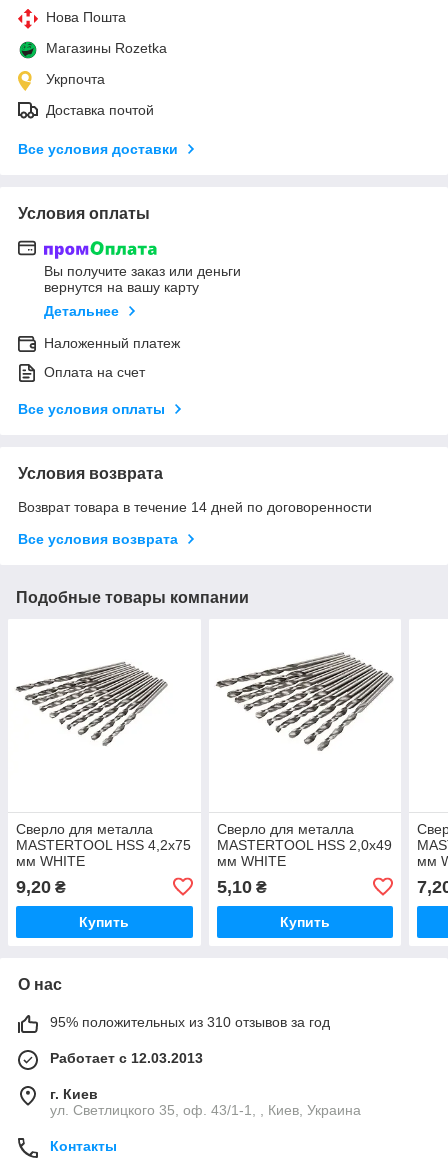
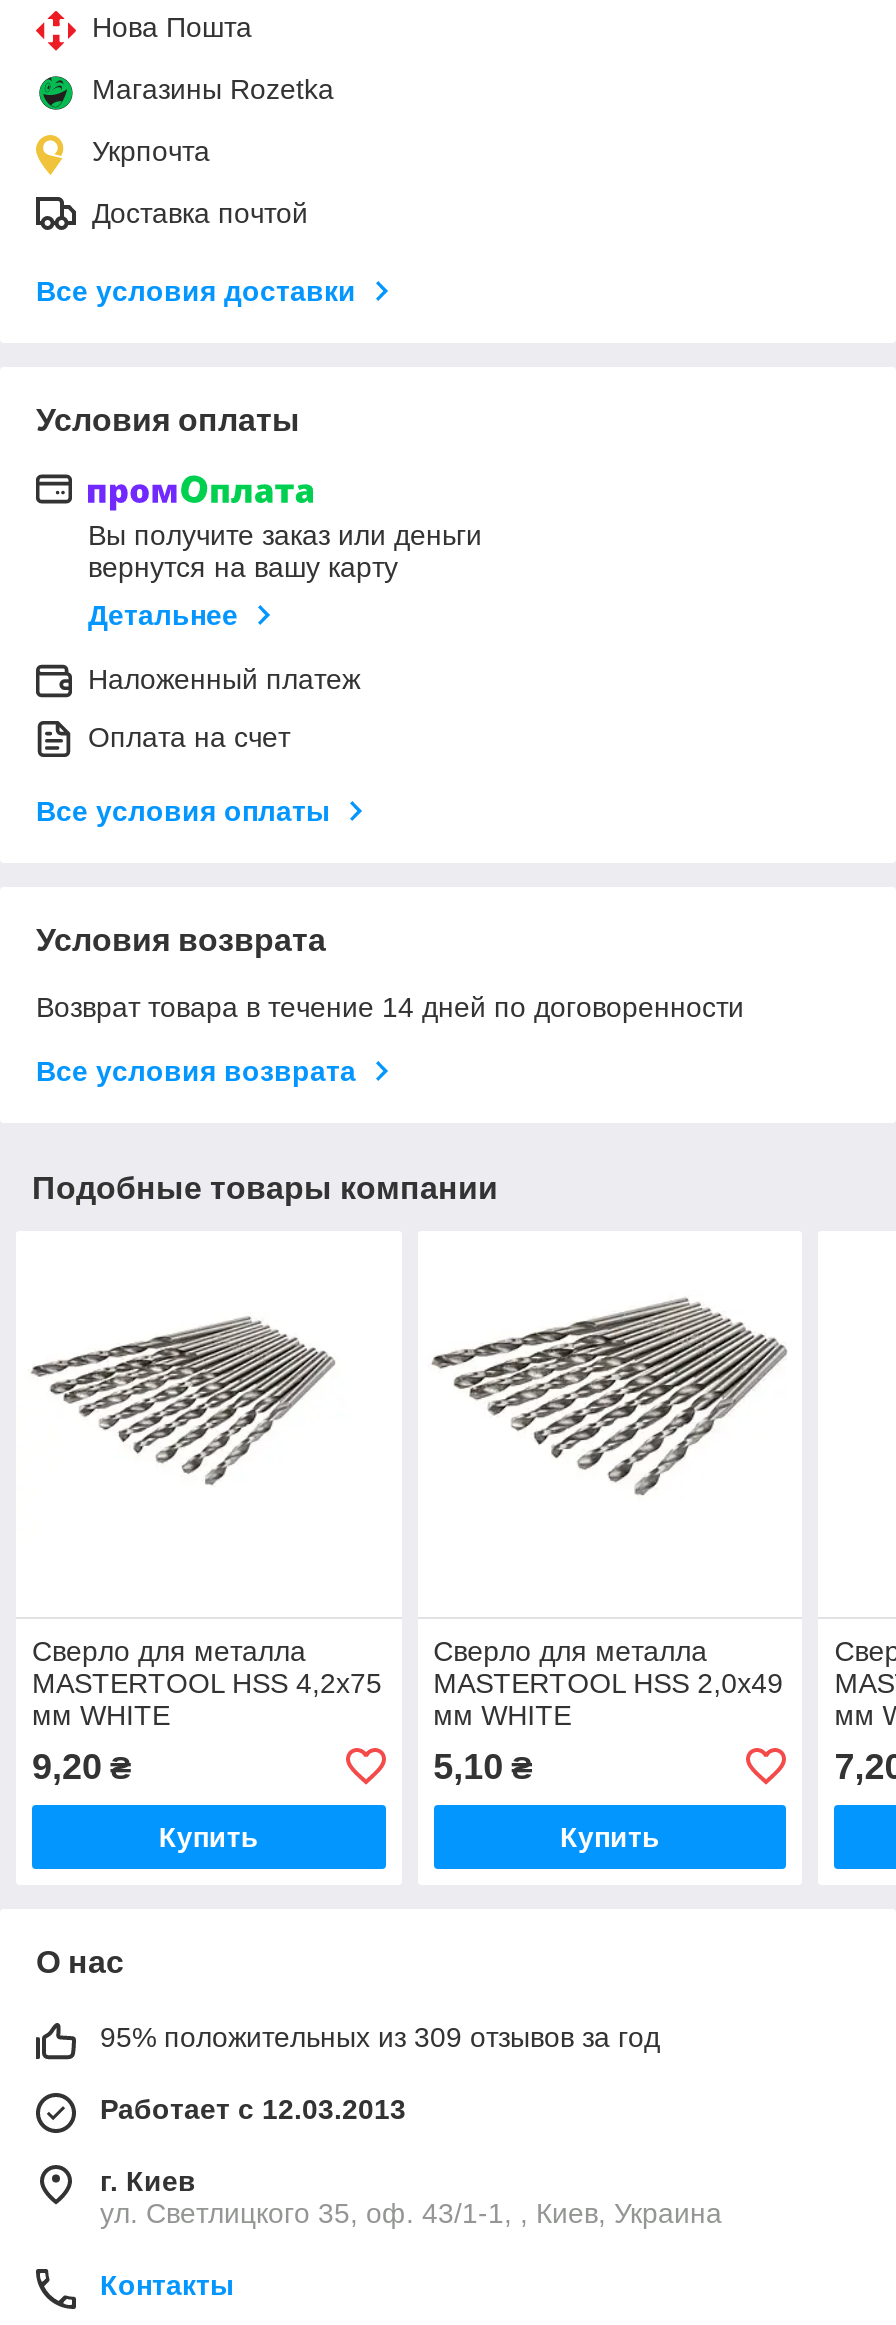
- 95% положительных из 310 отзывов за год
+ 95% положительных из 309 отзывов за год
